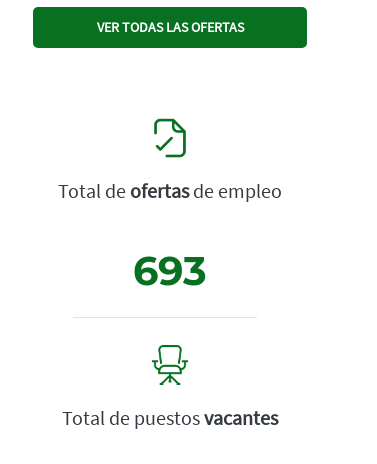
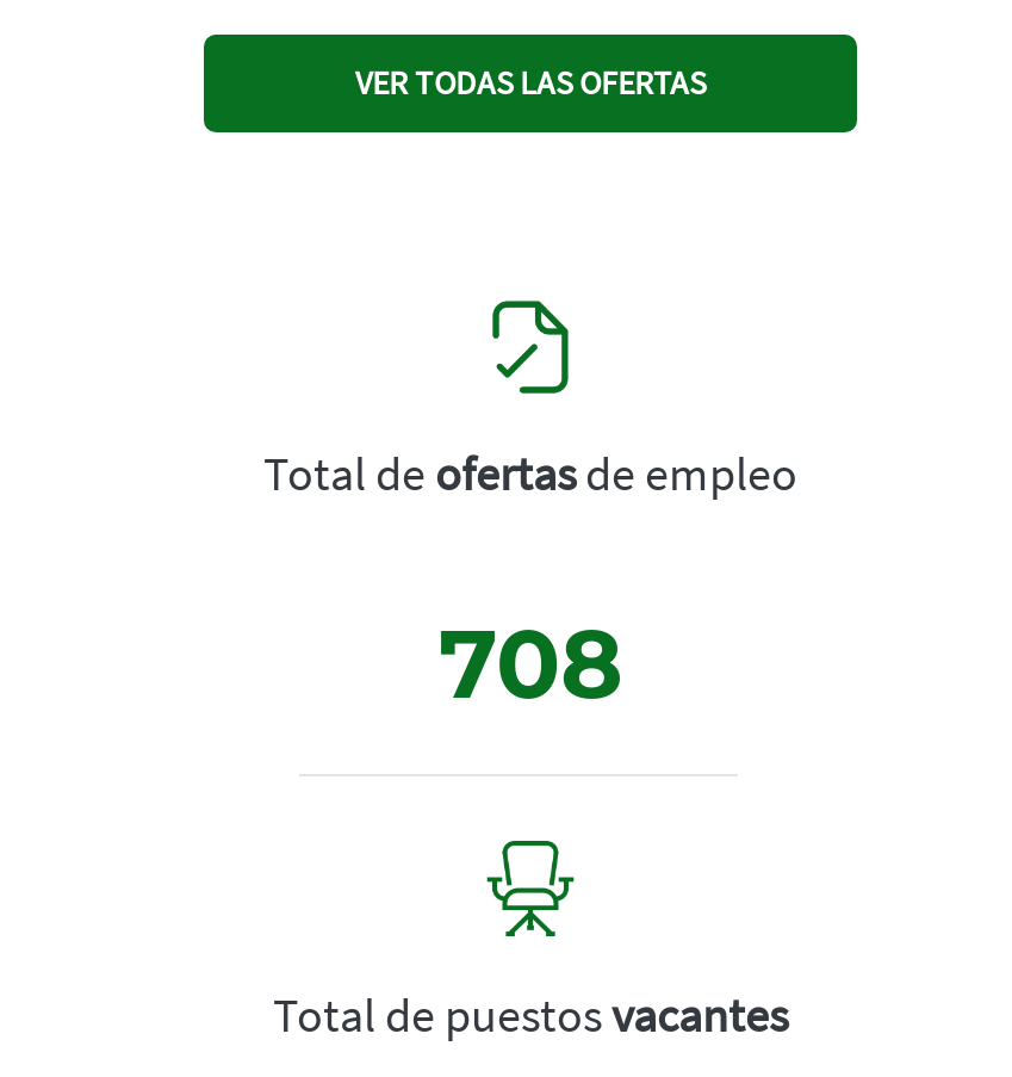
- 693
+ 708
